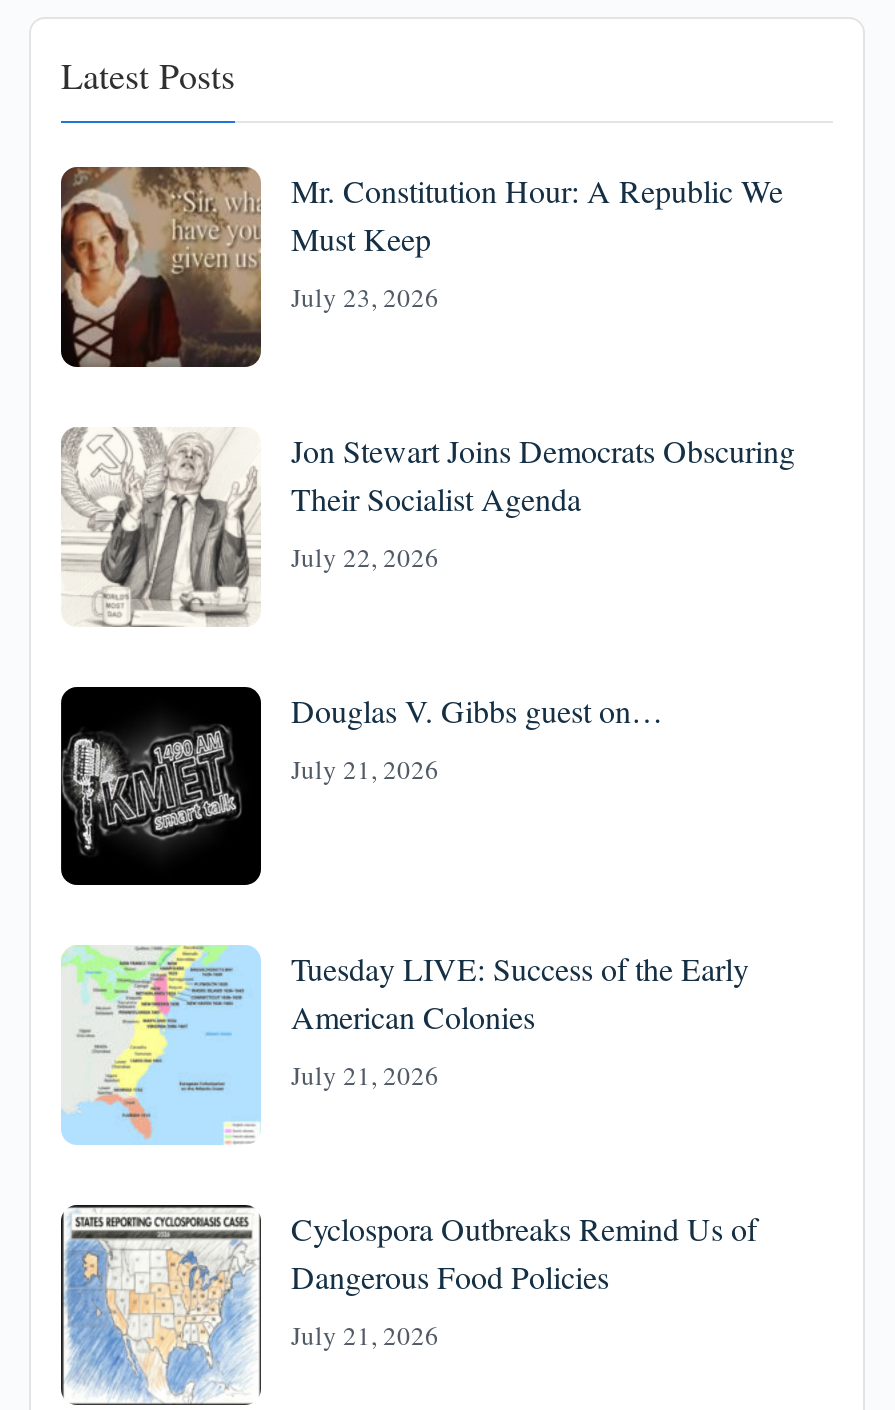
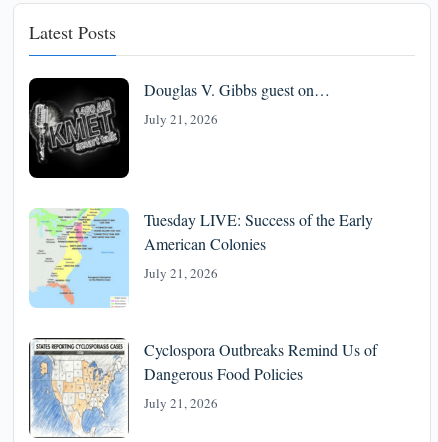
- [image]
- Mr. Constitution Hour: A Republic We
- Must Keep
- July 23, 2026

- [image]
- Jon Stewart Joins Democrats Obscuring
- Their Socialist Agenda
- July 22, 2026
